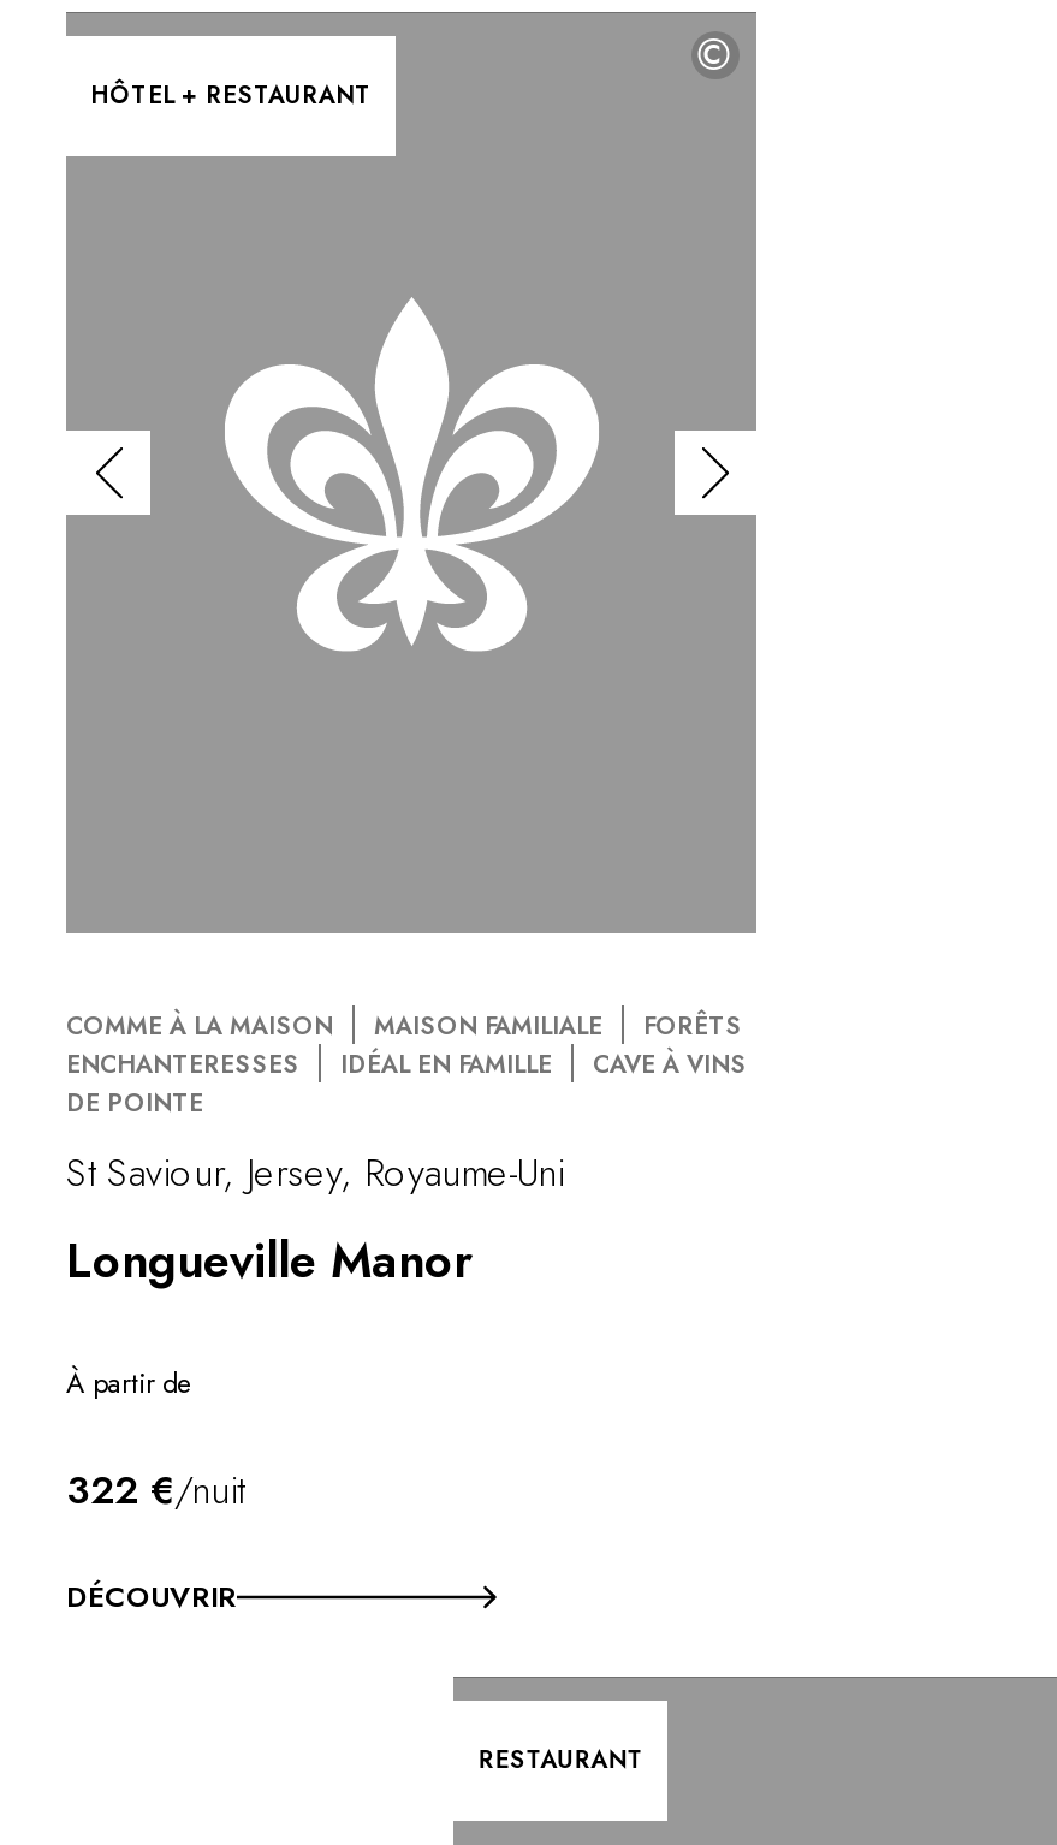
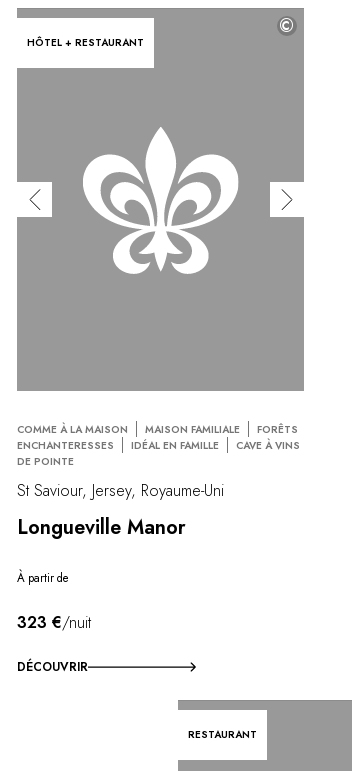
- 322 €/nuit
+ 323 €/nuit
